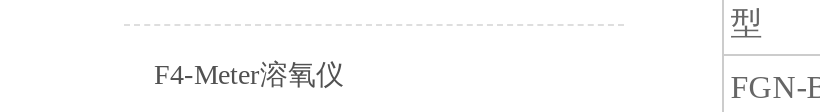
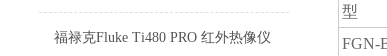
- F4-Meter溶氧仪
+ 福禄克Fluke Ti480 PRO 红外热像仪
